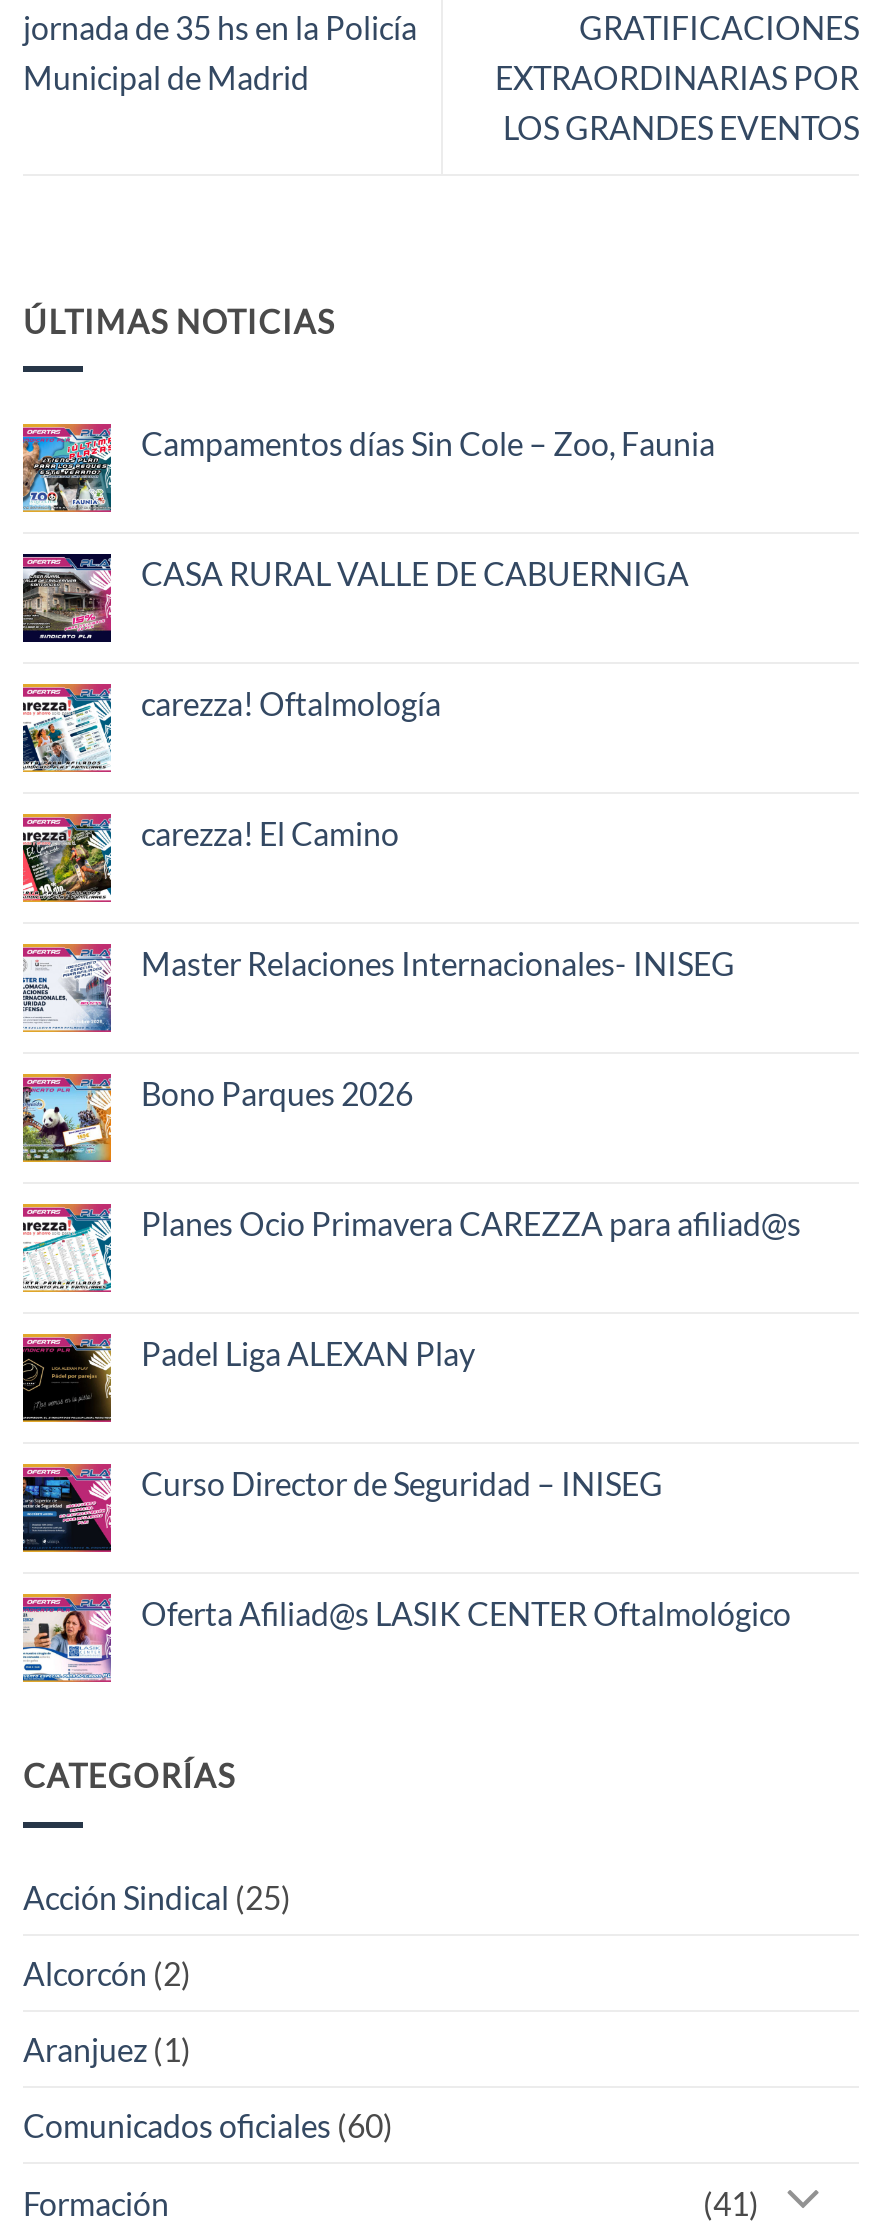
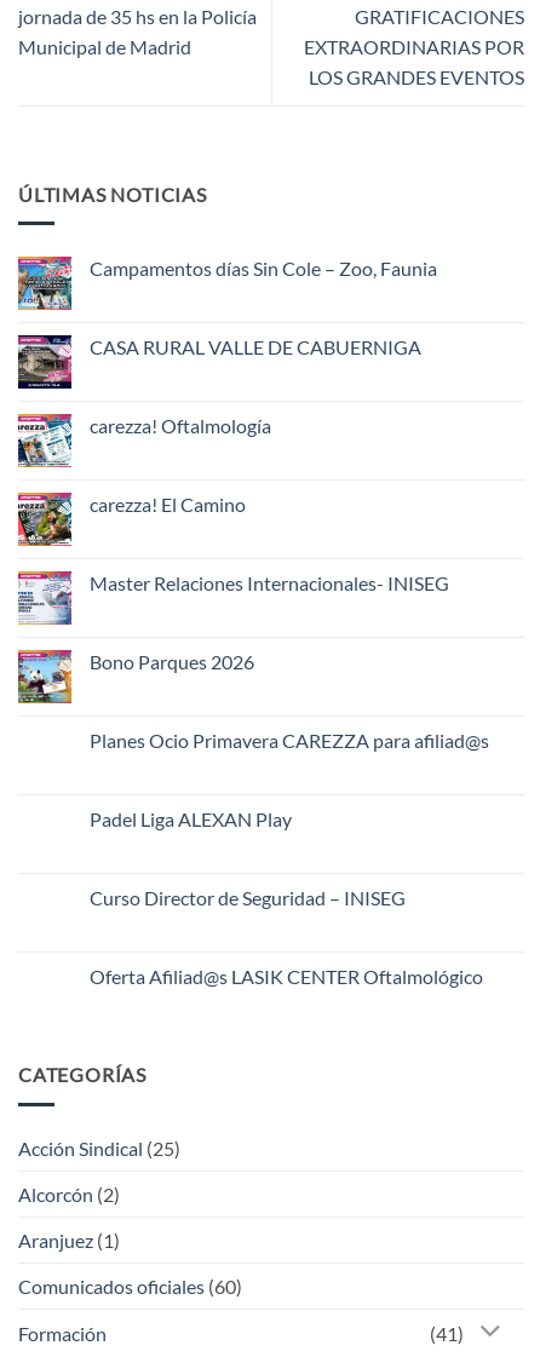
- [image]

- [image]

- [image]

- [image]
